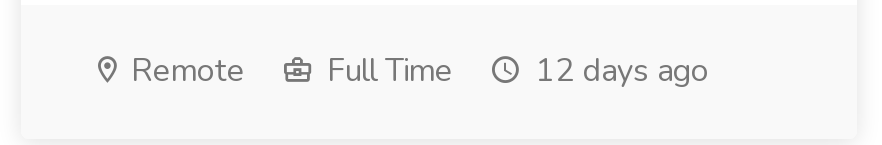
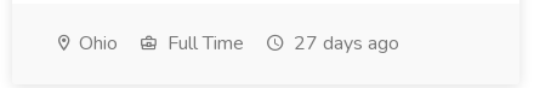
- Remote
+ Ohio

- 12 days ago
+ 27 days ago
